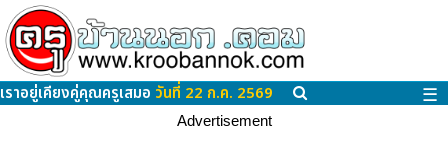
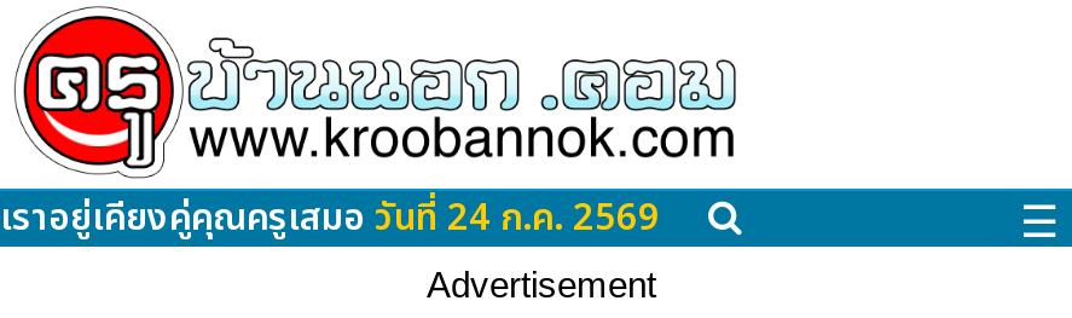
- เราอยู่เคียงคู่คุณครูเสมอ วันที่ 22 ก.ค. 2569
+ เราอยู่เคียงคู่คุณครูเสมอ วันที่ 24 ก.ค. 2569
